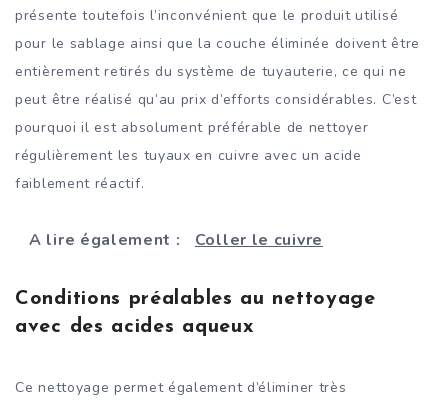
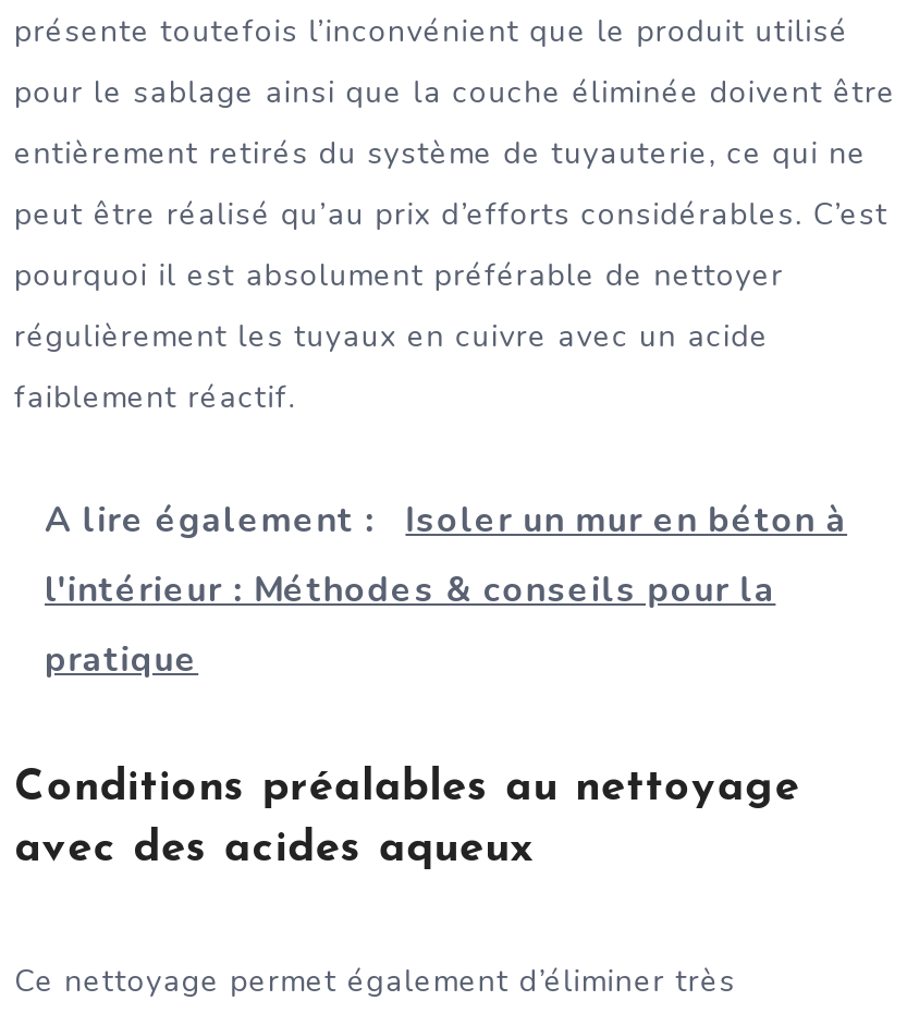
- A lire également : Coller le cuivre
+ A lire également : Isoler un mur en béton à
+ l'intérieur : Méthodes & conseils pour la
+ pratique
